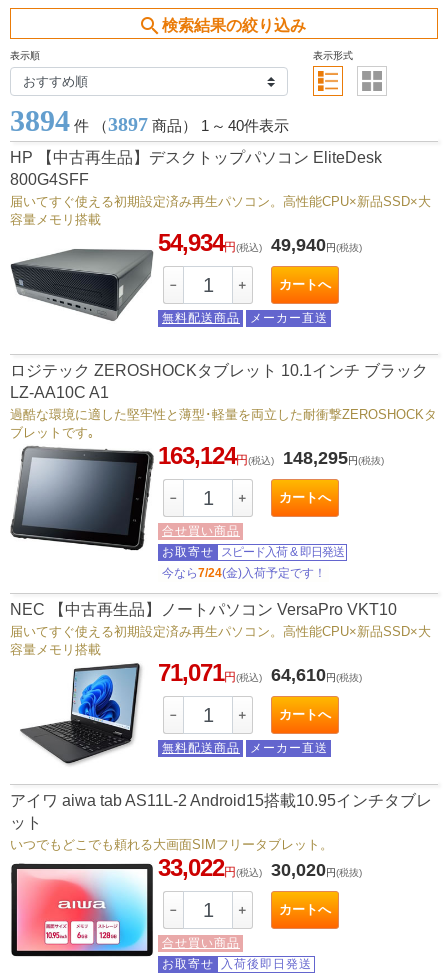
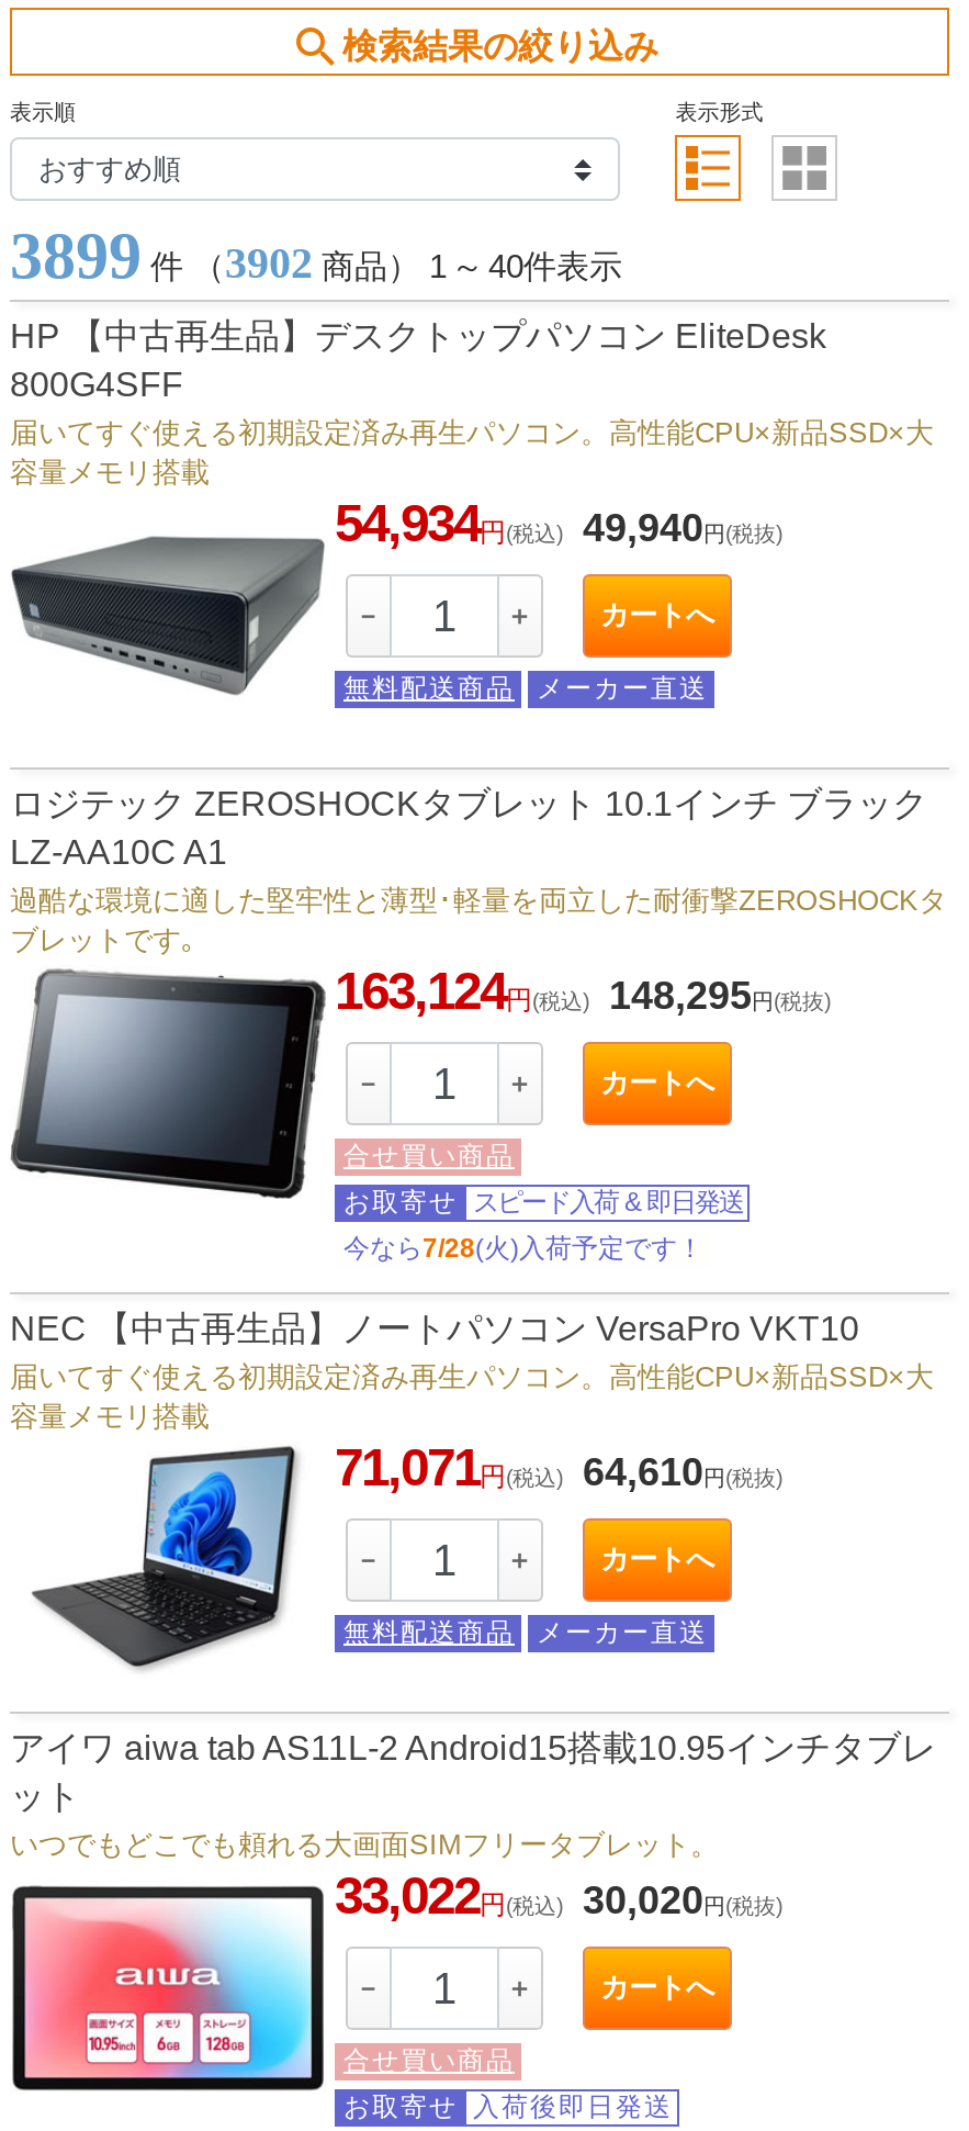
- 3894件 （3897商品） 1 ～ 40件表示
+ 3899件 （3902商品） 1 ～ 40件表示

- 今なら7/24(金)入荷予定です！
+ 今なら7/28(火)入荷予定です！
